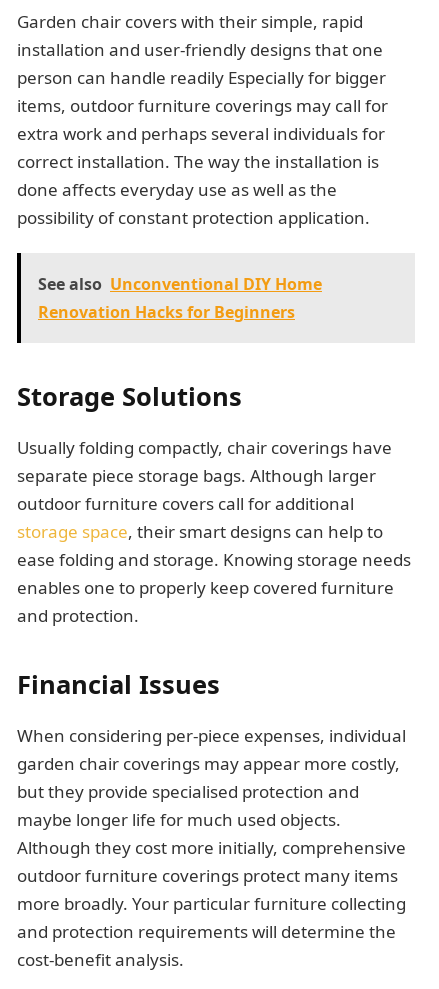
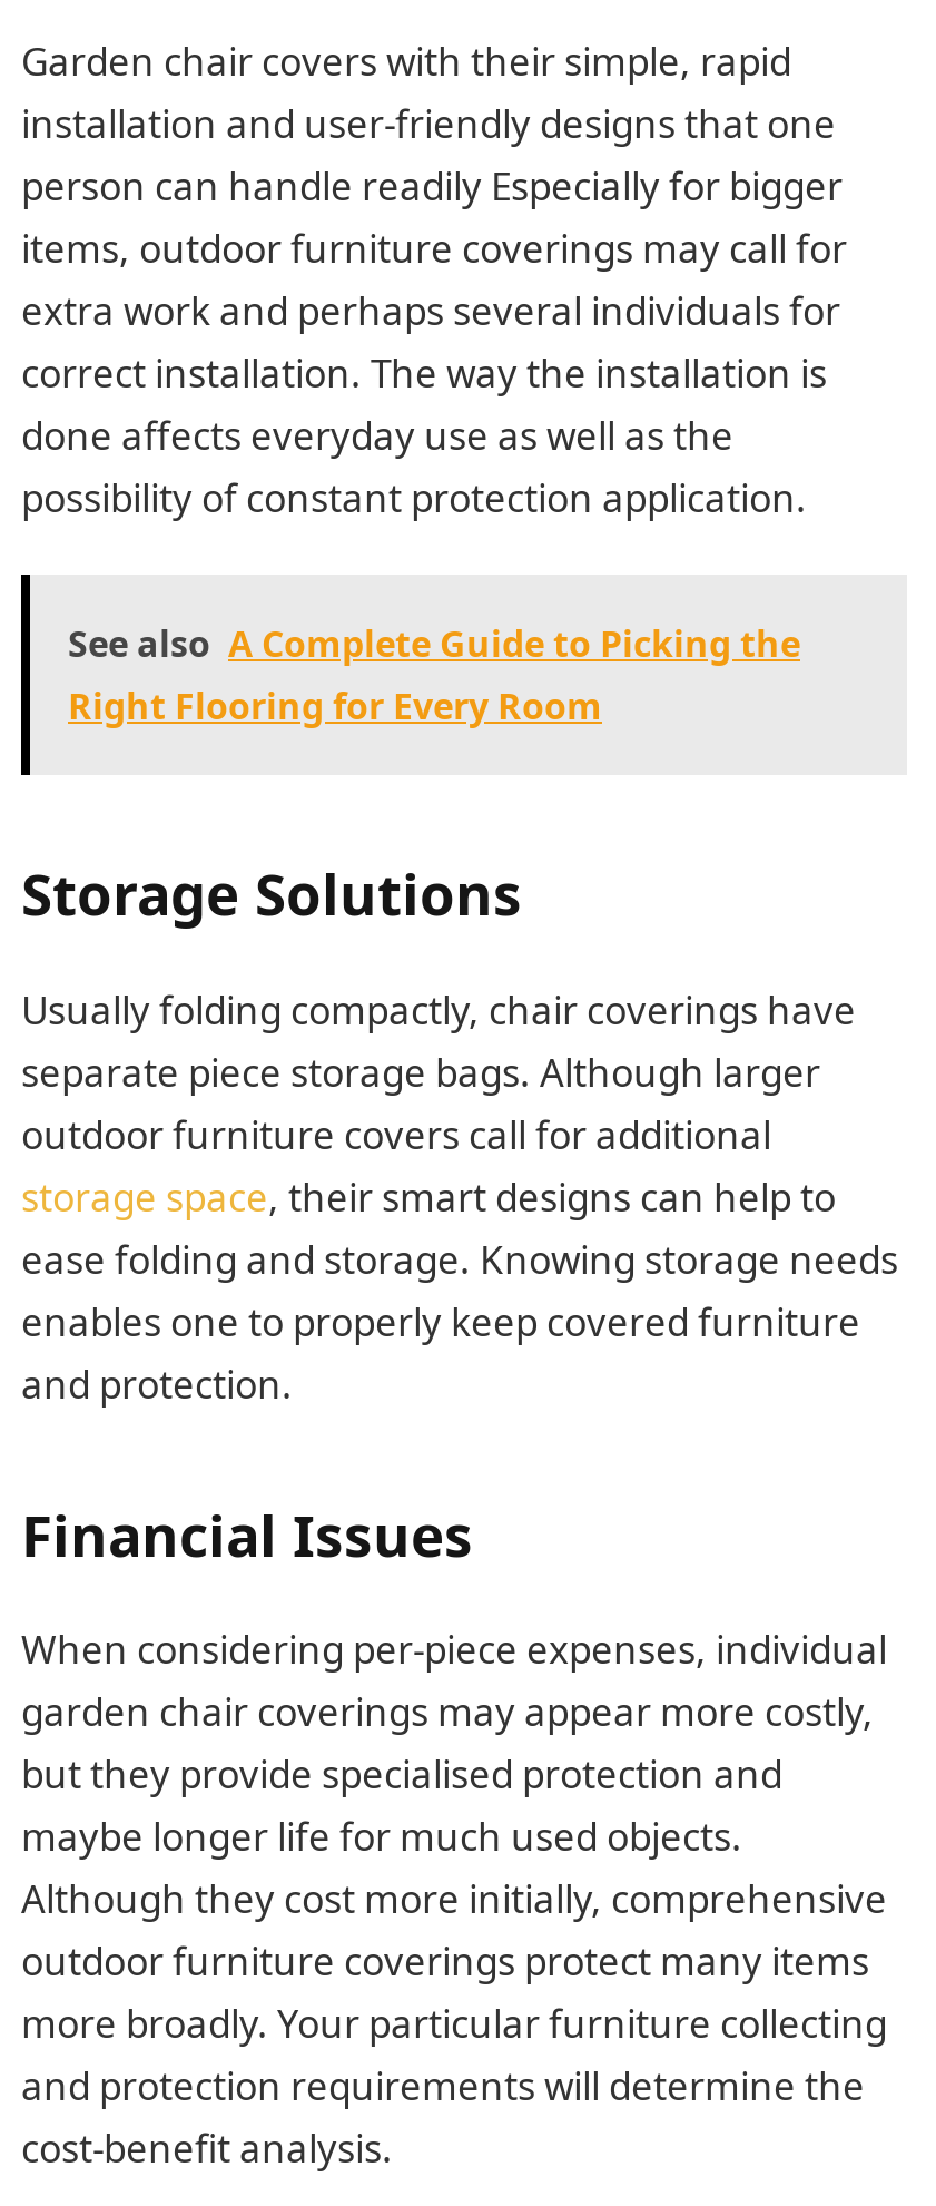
- See also Unconventional DIY Home
- Renovation Hacks for Beginners
+ See also A Complete Guide to Picking the
+ Right Flooring for Every Room
